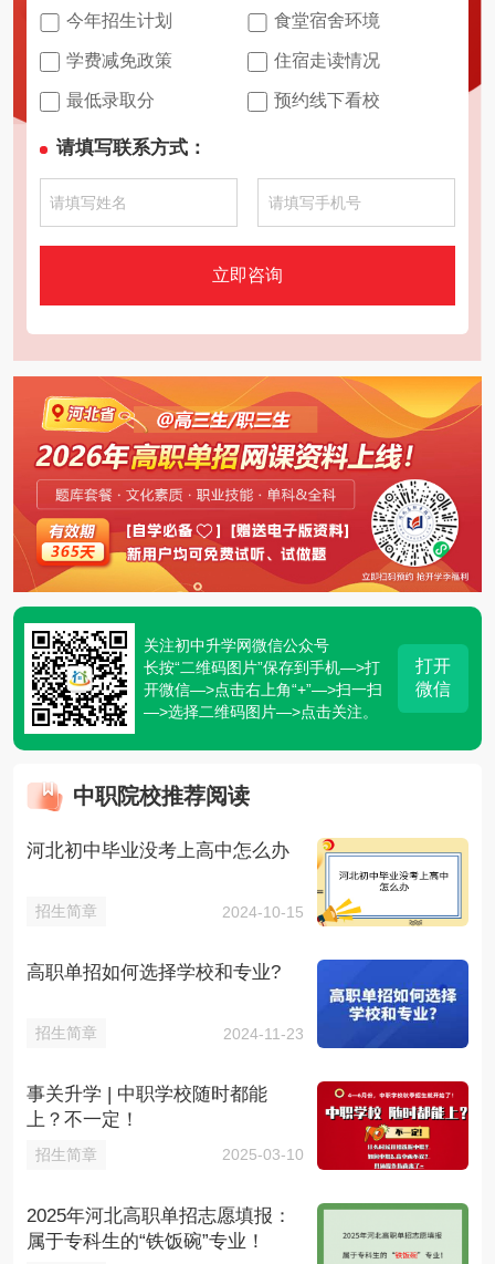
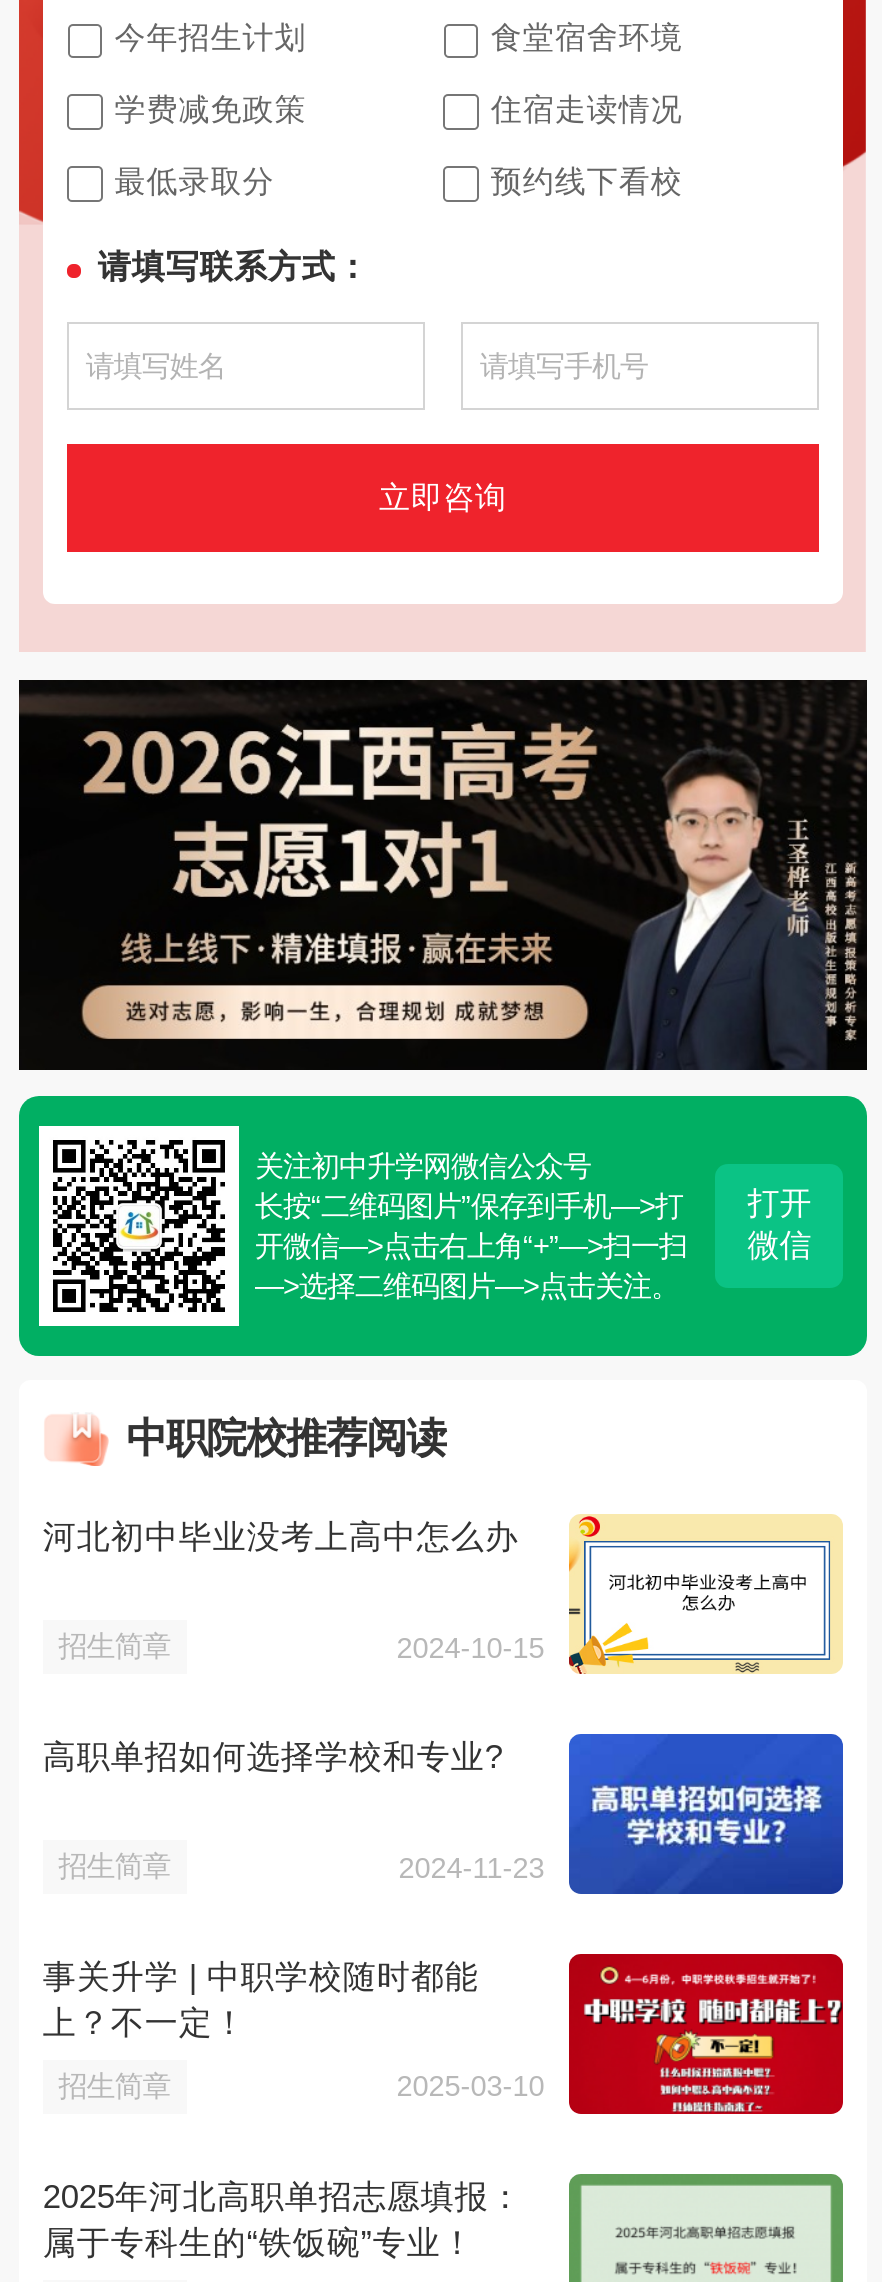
- [image]
+ [image]
